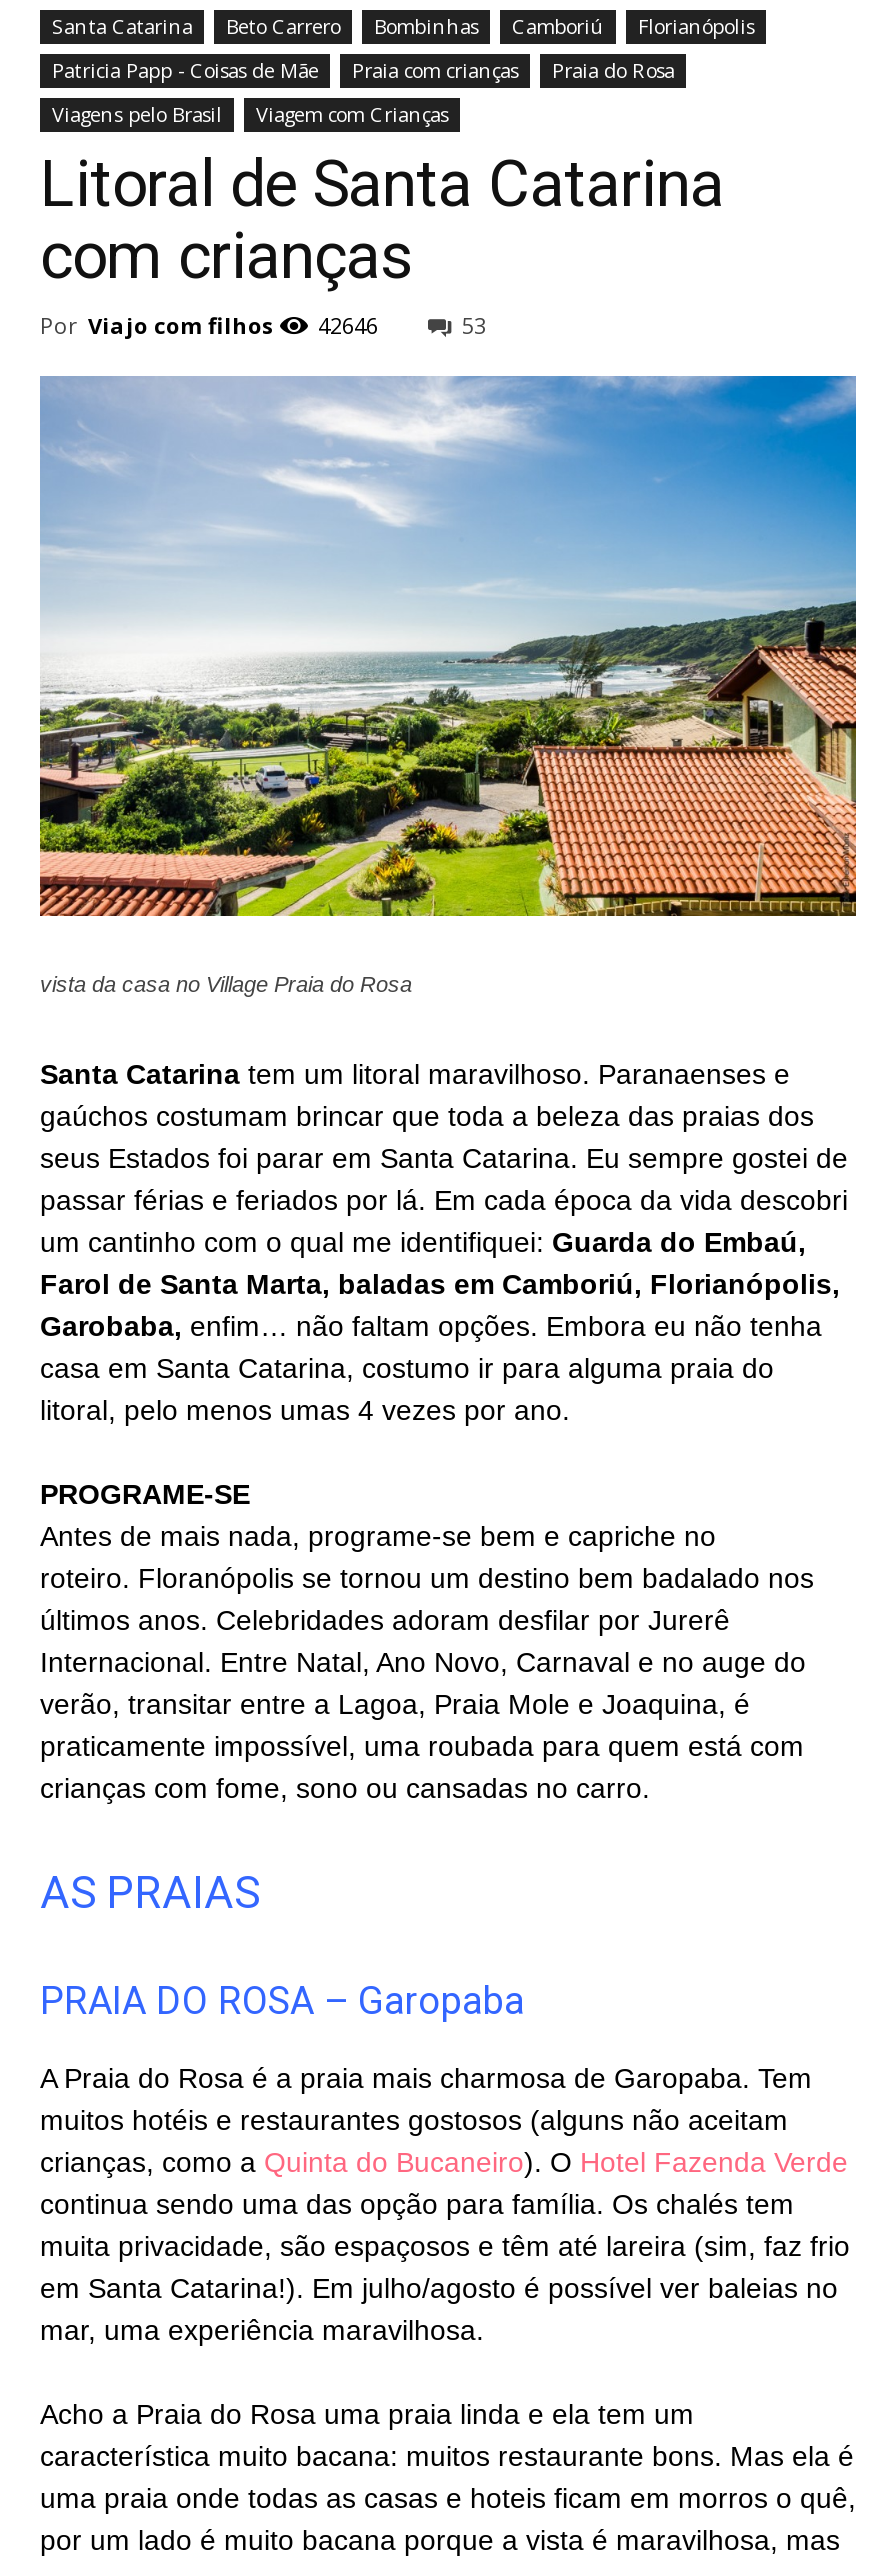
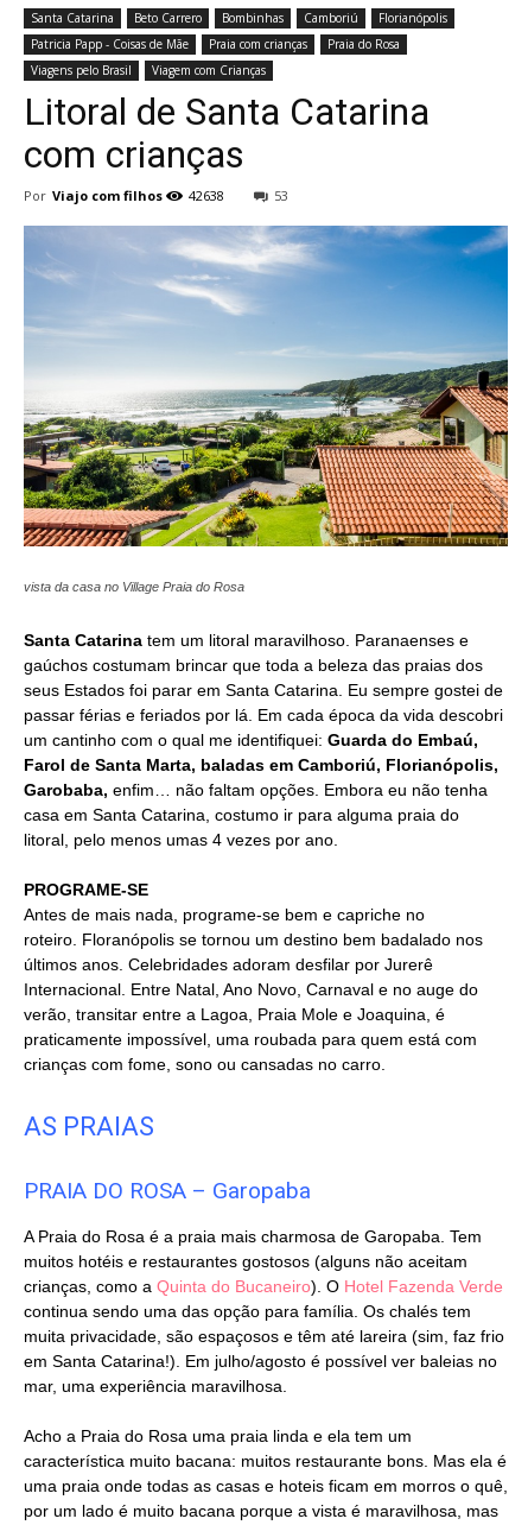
- Por Viajo com filhos 42646
+ Por Viajo com filhos 42638
